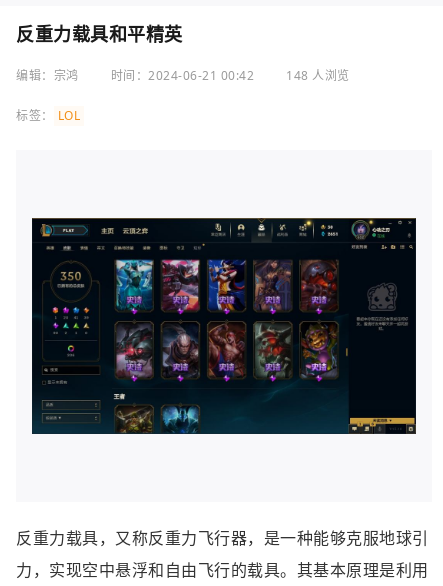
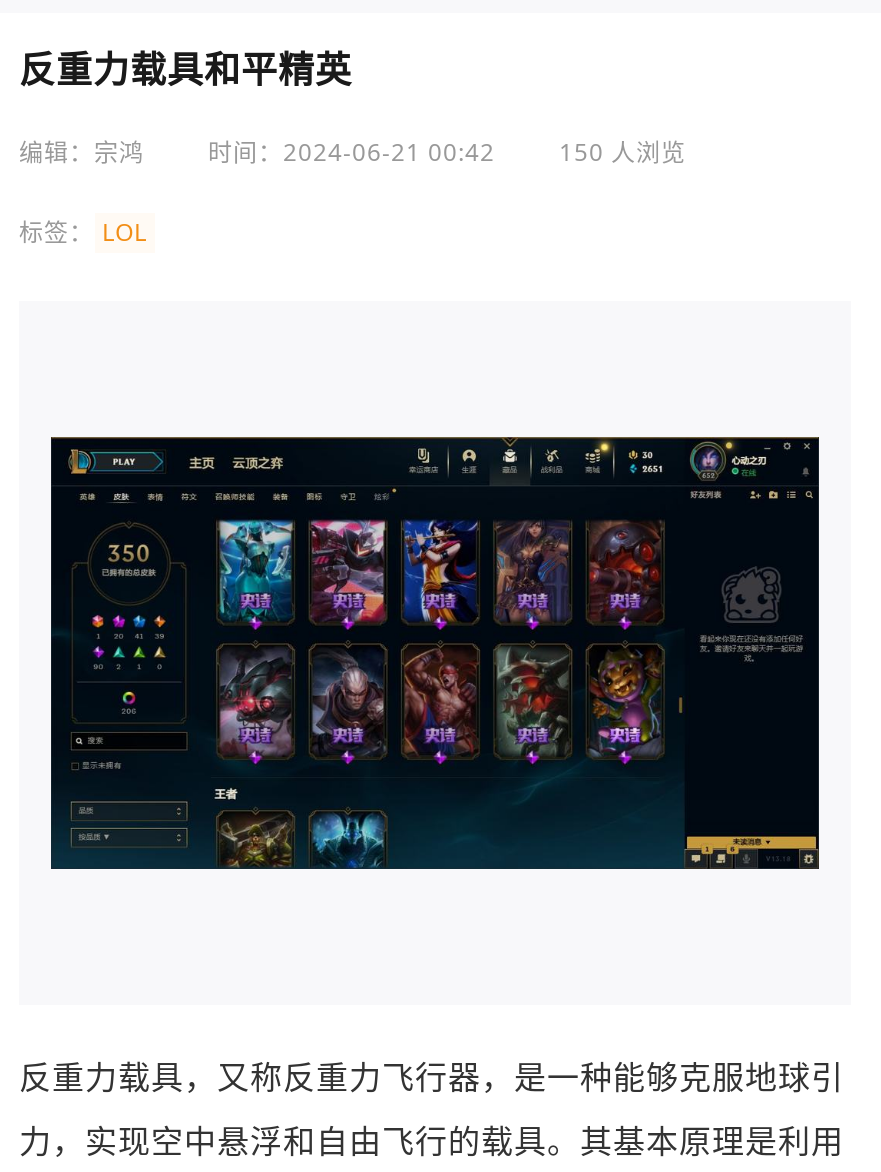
- 编辑：宗鸿 时间：2024-06-21 00:42 148 人浏览
+ 编辑：宗鸿 时间：2024-06-21 00:42 150 人浏览
